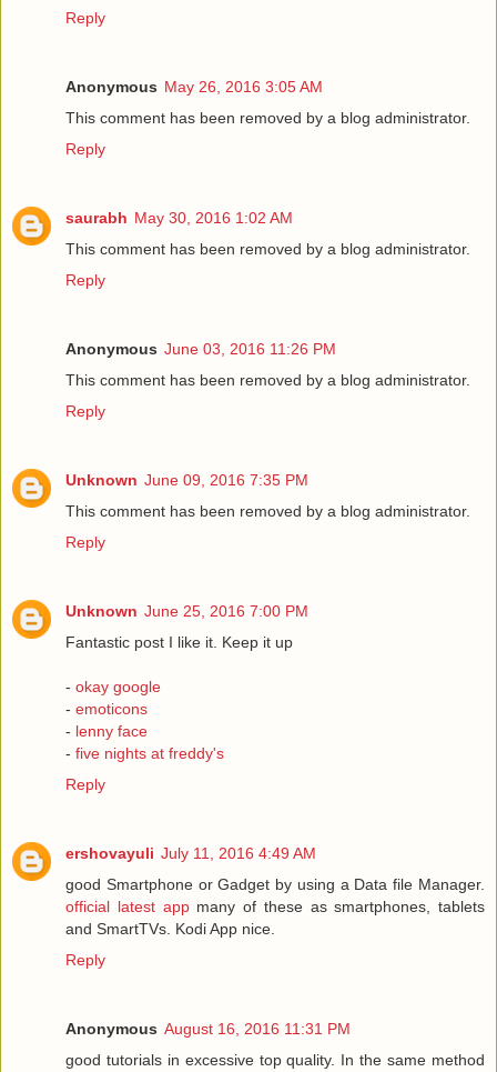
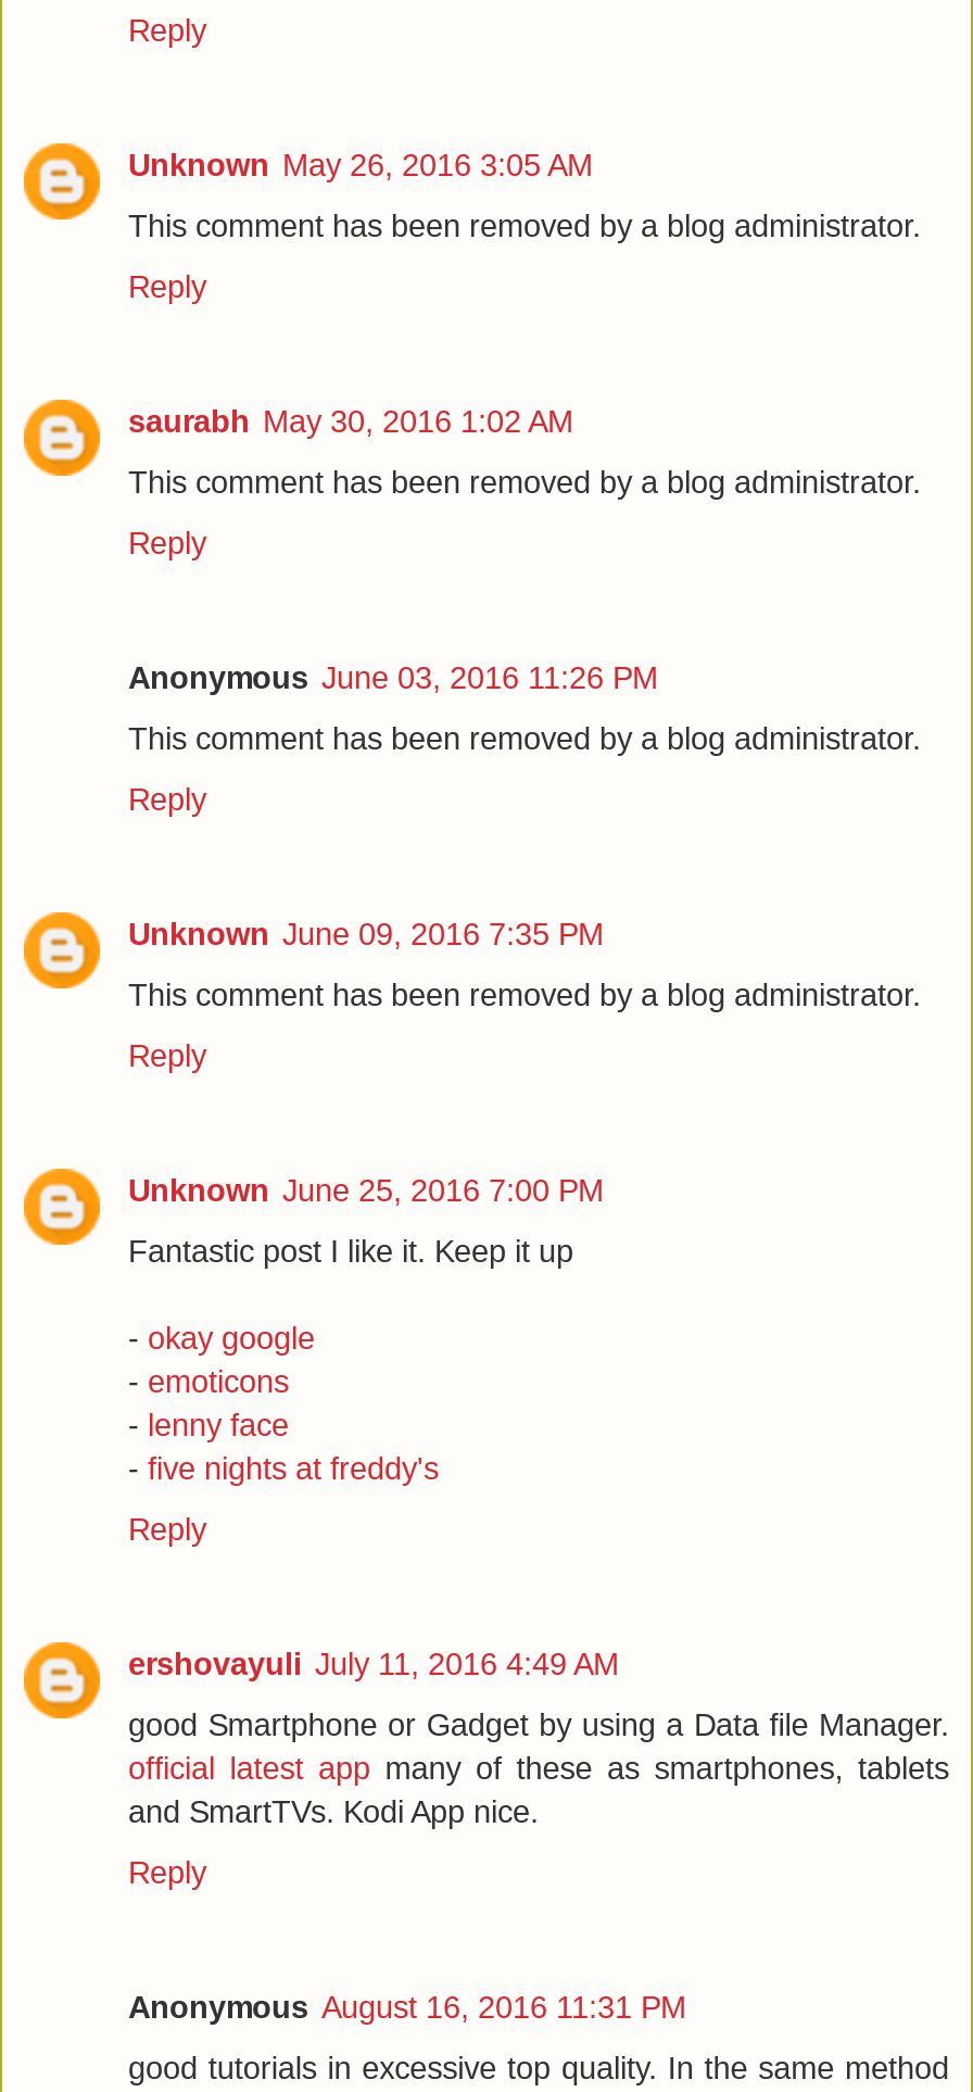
+ [image]

- Anonymous May 26, 2016 3:05 AM
+ Unknown May 26, 2016 3:05 AM
